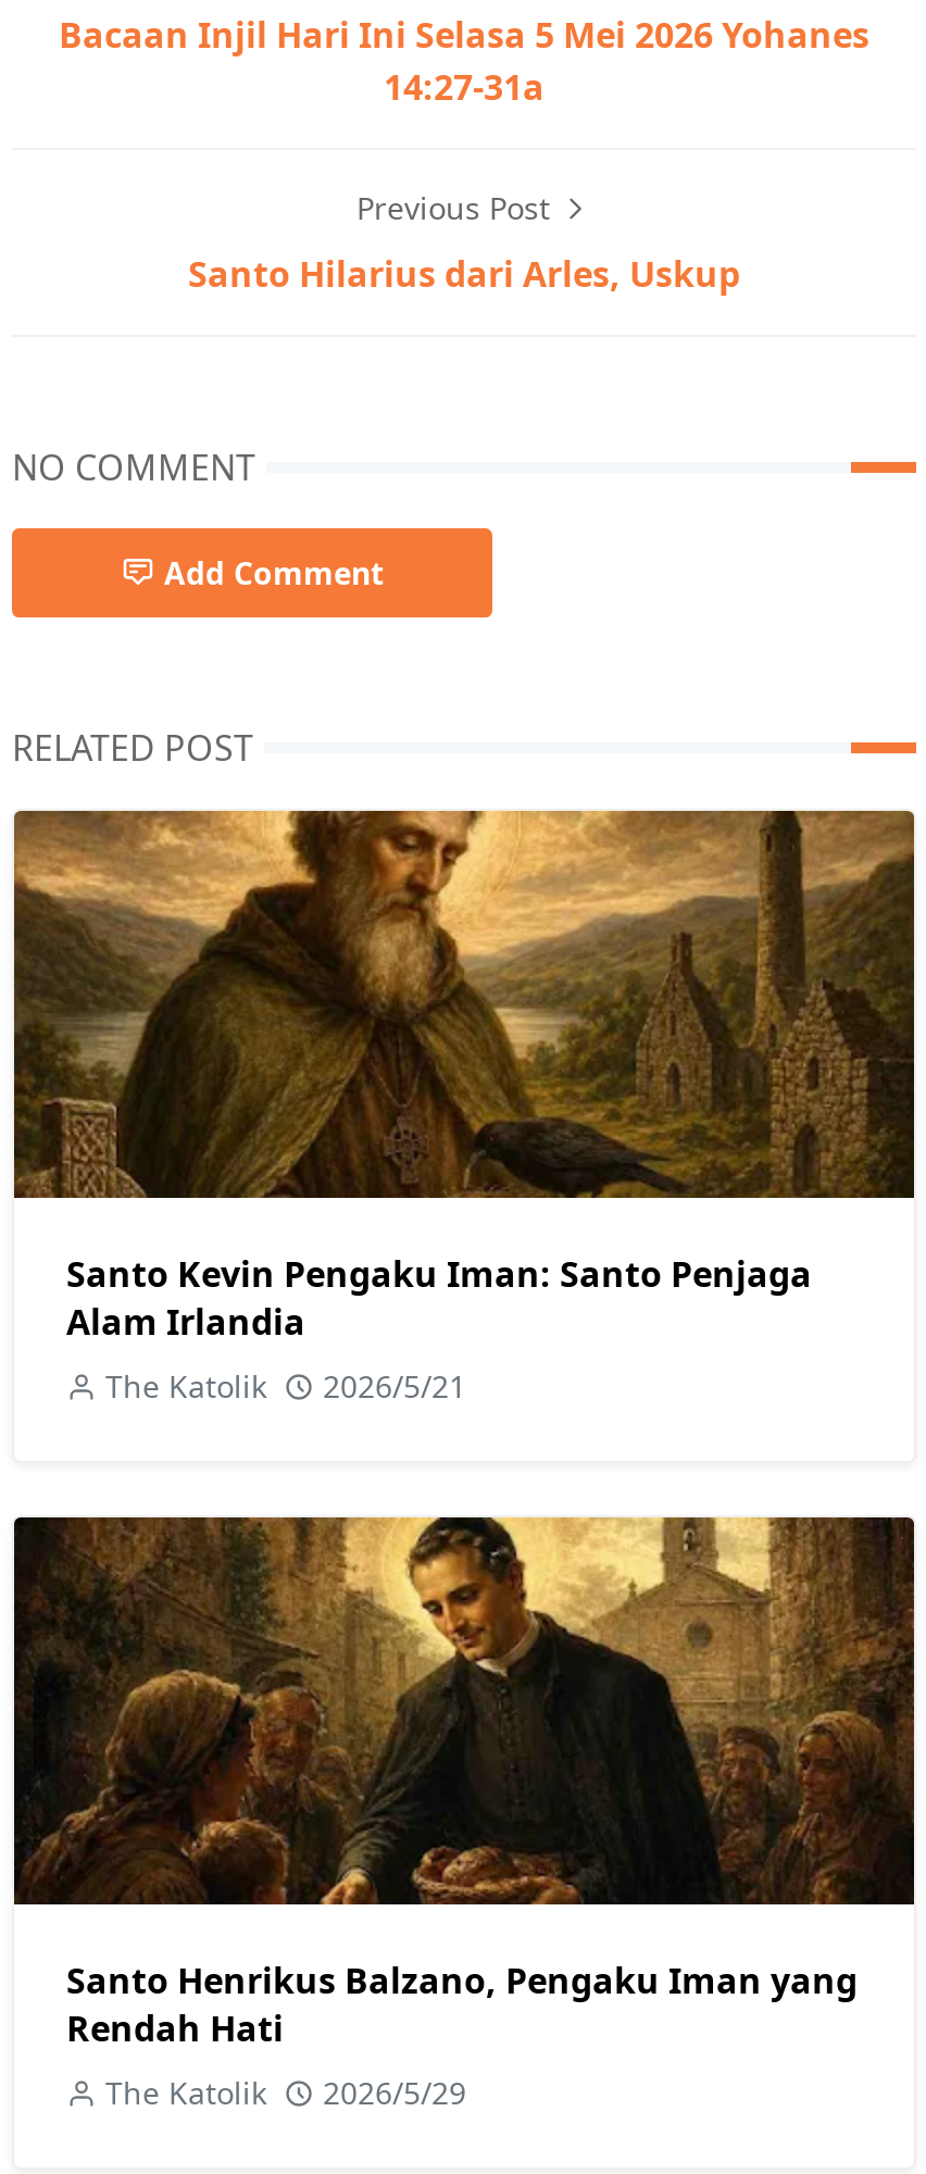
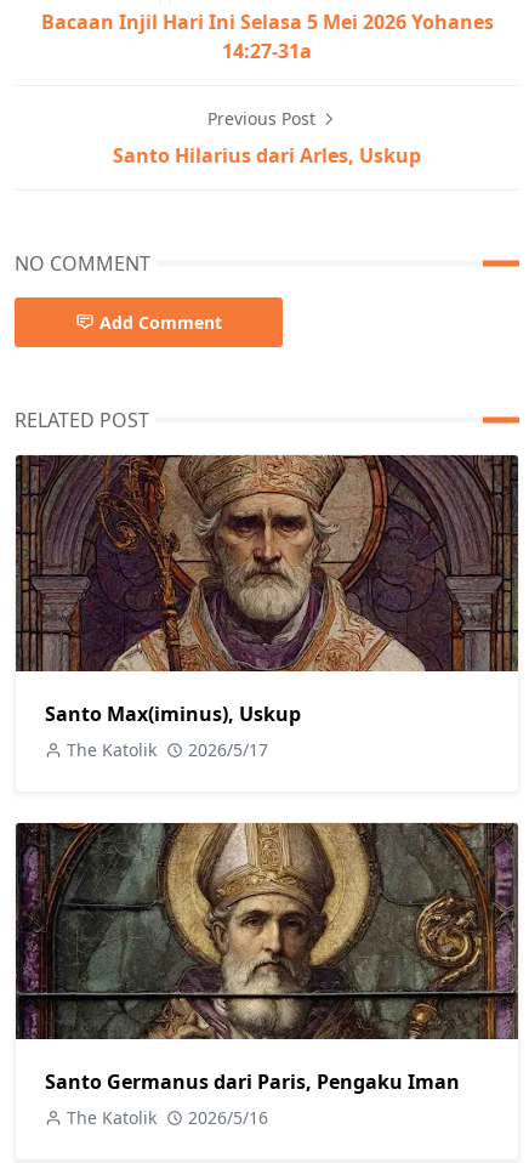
- [image]
- Santo Kevin Pengaku Iman: Santo Penjaga
- Alam Irlandia
+ [image]
+ Santo Max(iminus), Uskup

- The Katolik 2026/5/21
+ The Katolik 2026/5/17

- [image]
- Santo Henrikus Balzano, Pengaku Iman yang
- Rendah Hati
+ [image]
+ Santo Germanus dari Paris, Pengaku Iman

- The Katolik 2026/5/29
+ The Katolik 2026/5/16
